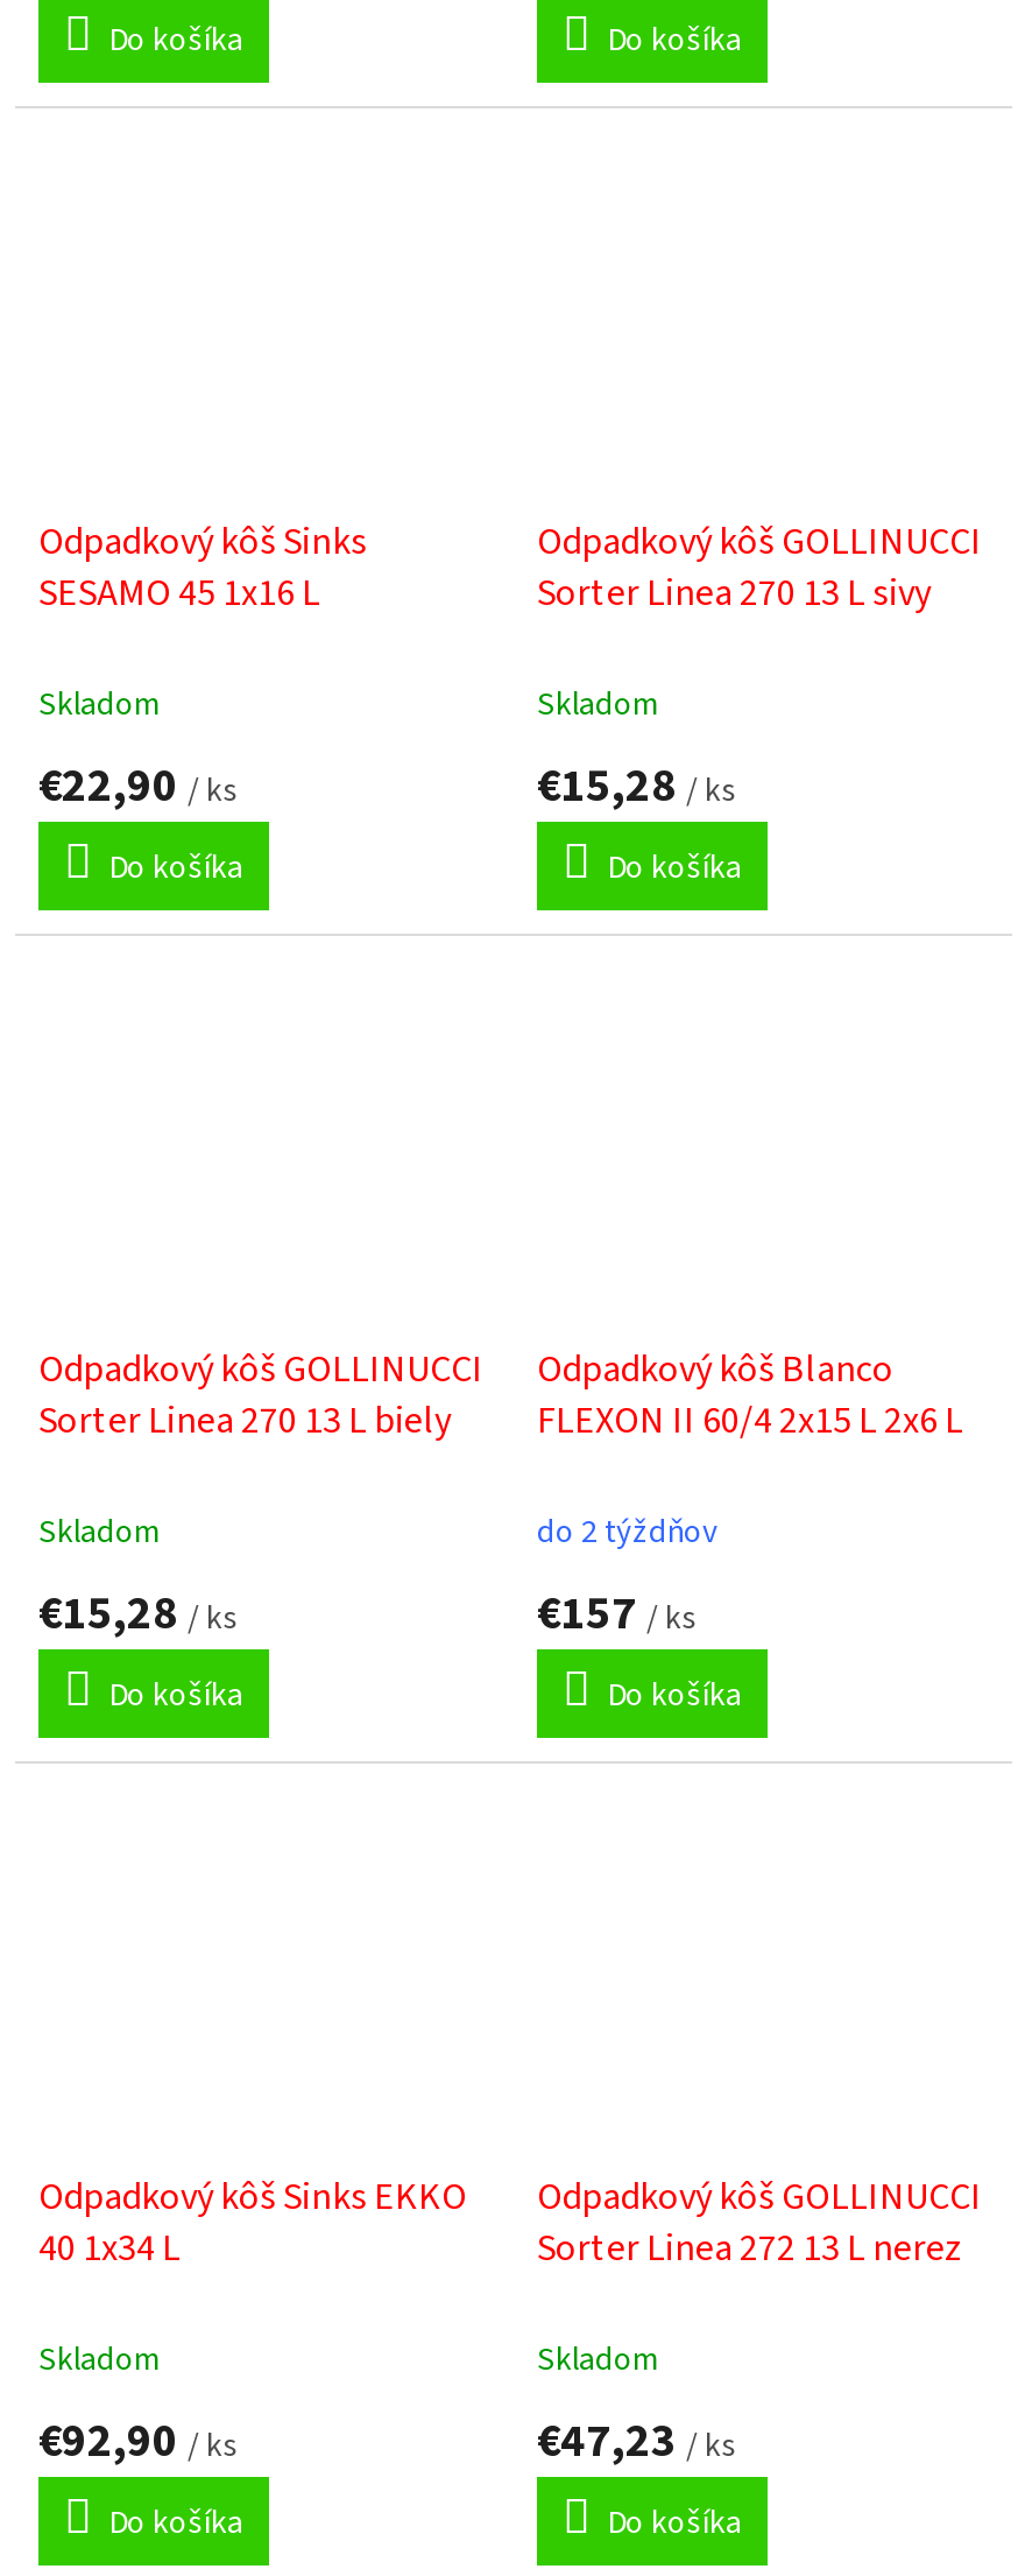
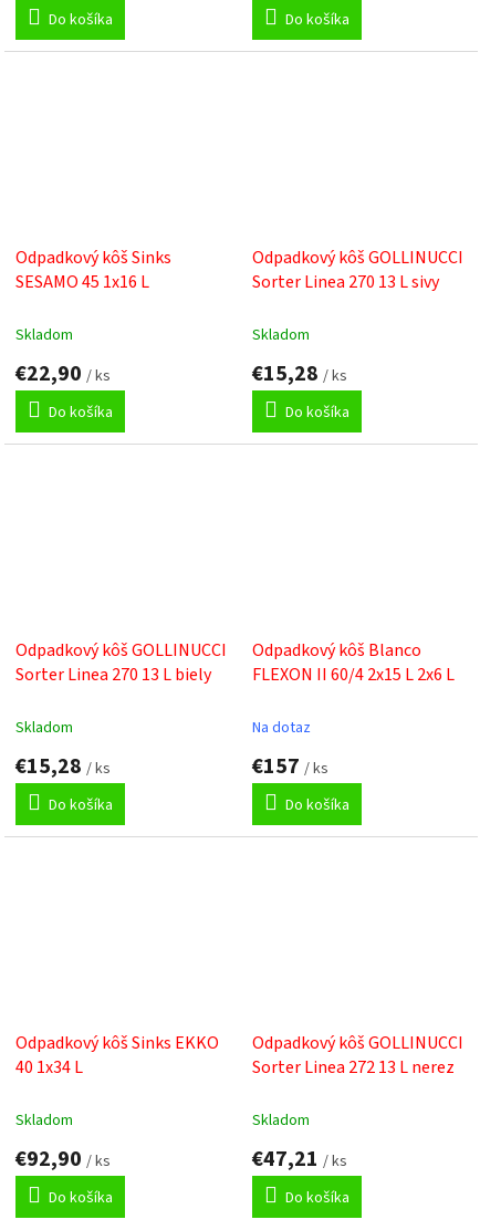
- do 2 týždňov
+ Na dotaz

- €47,23 / ks
+ €47,21 / ks
